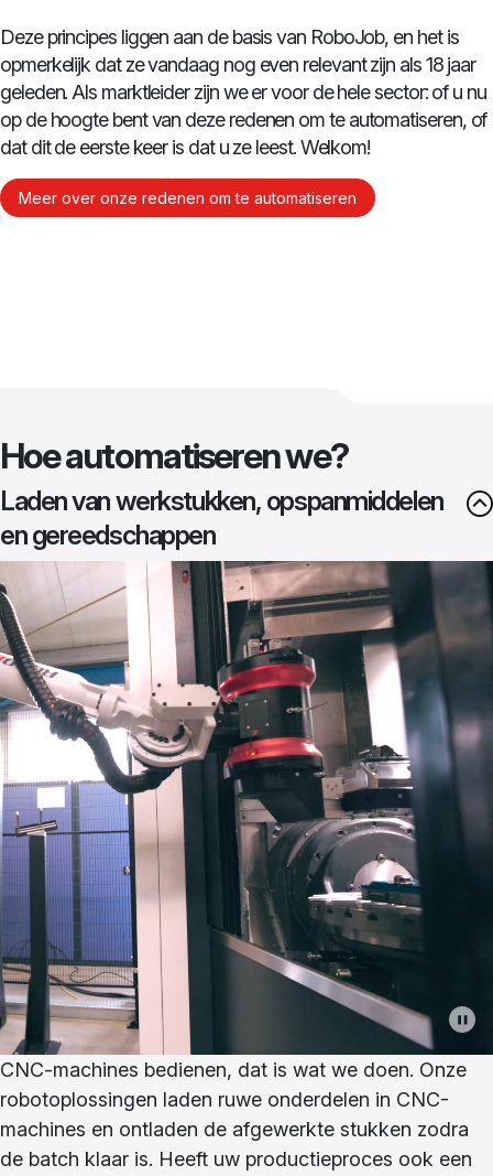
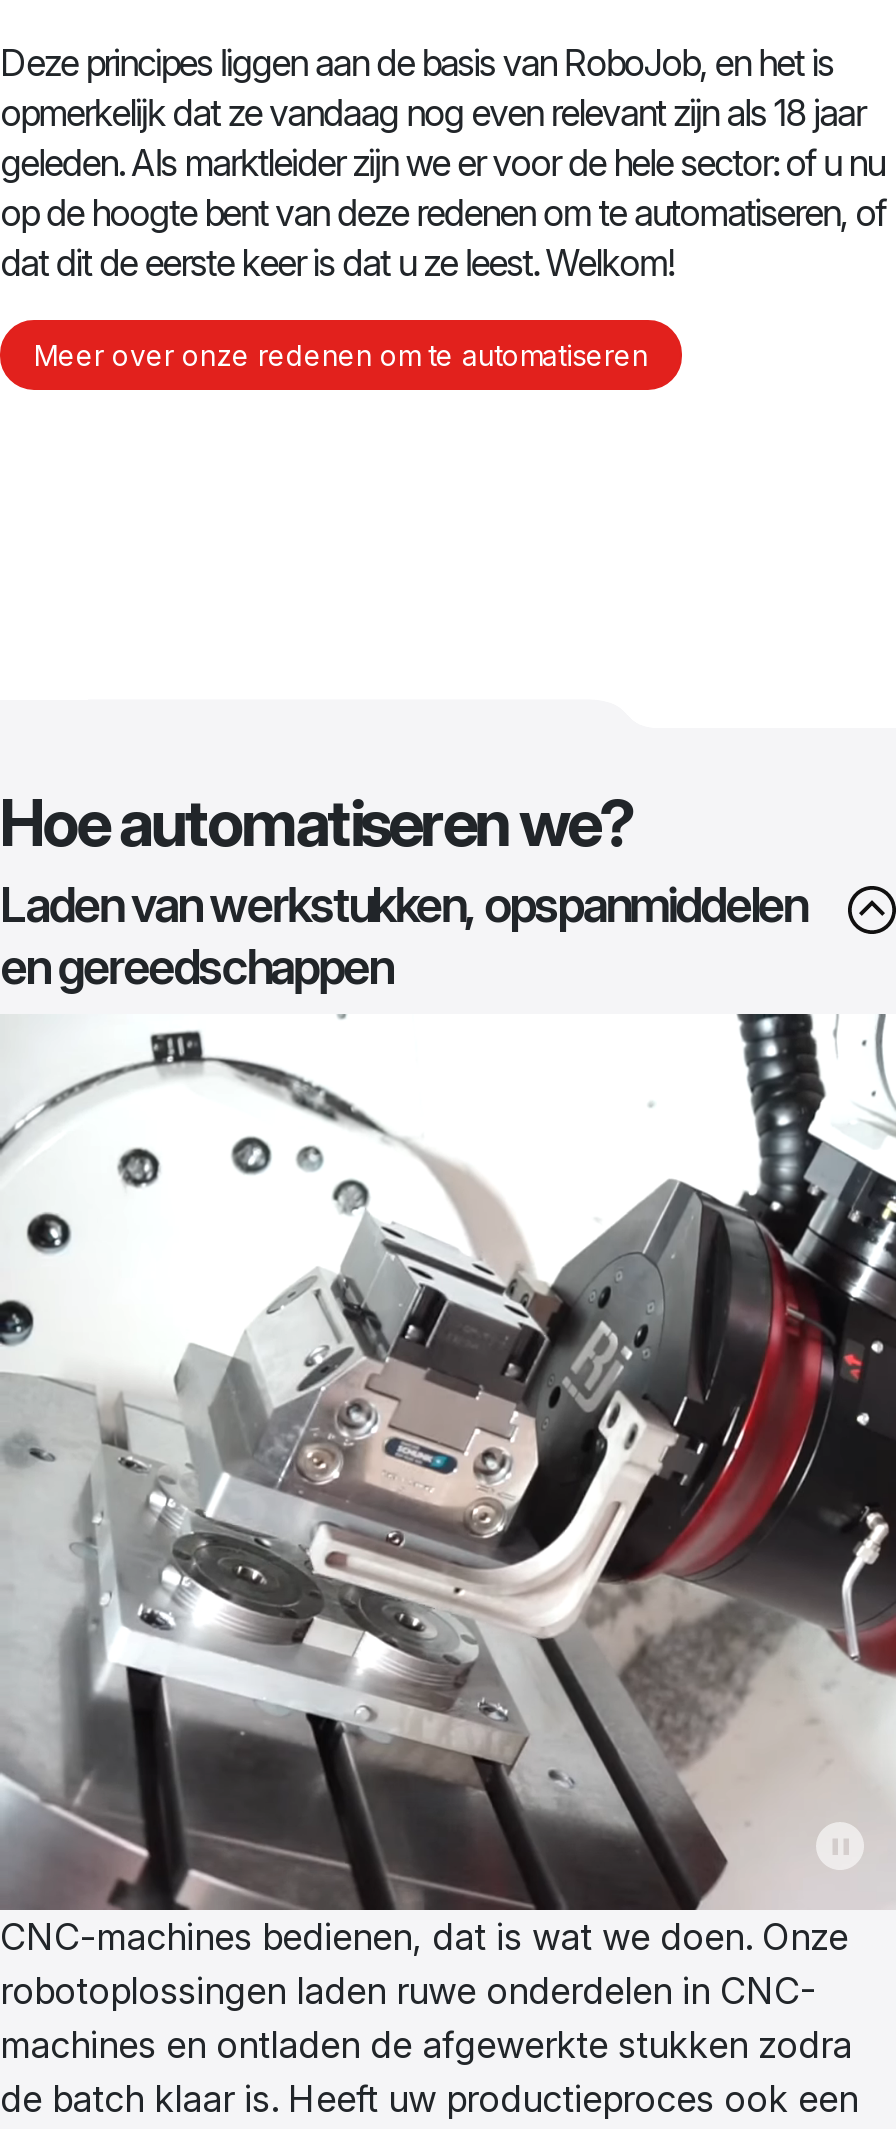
- [image]
+ [image]
